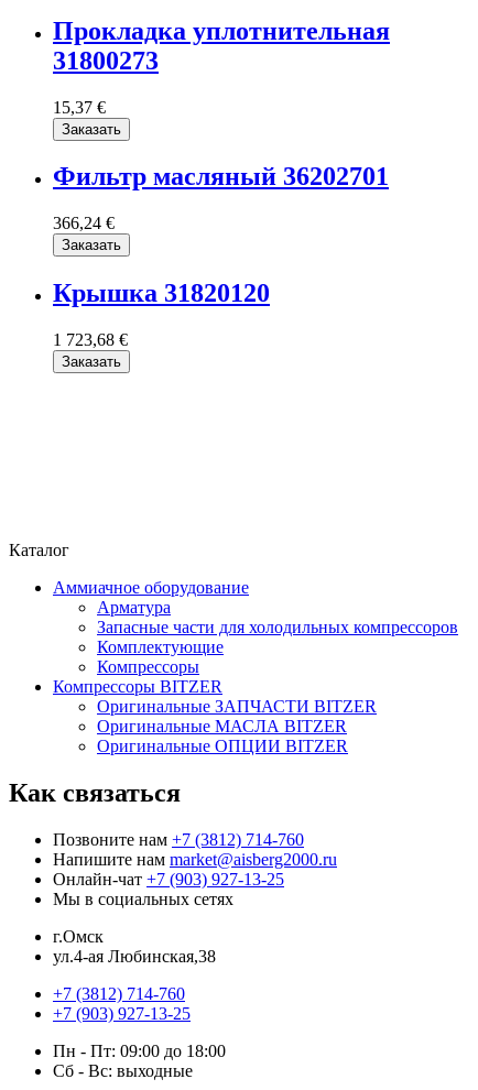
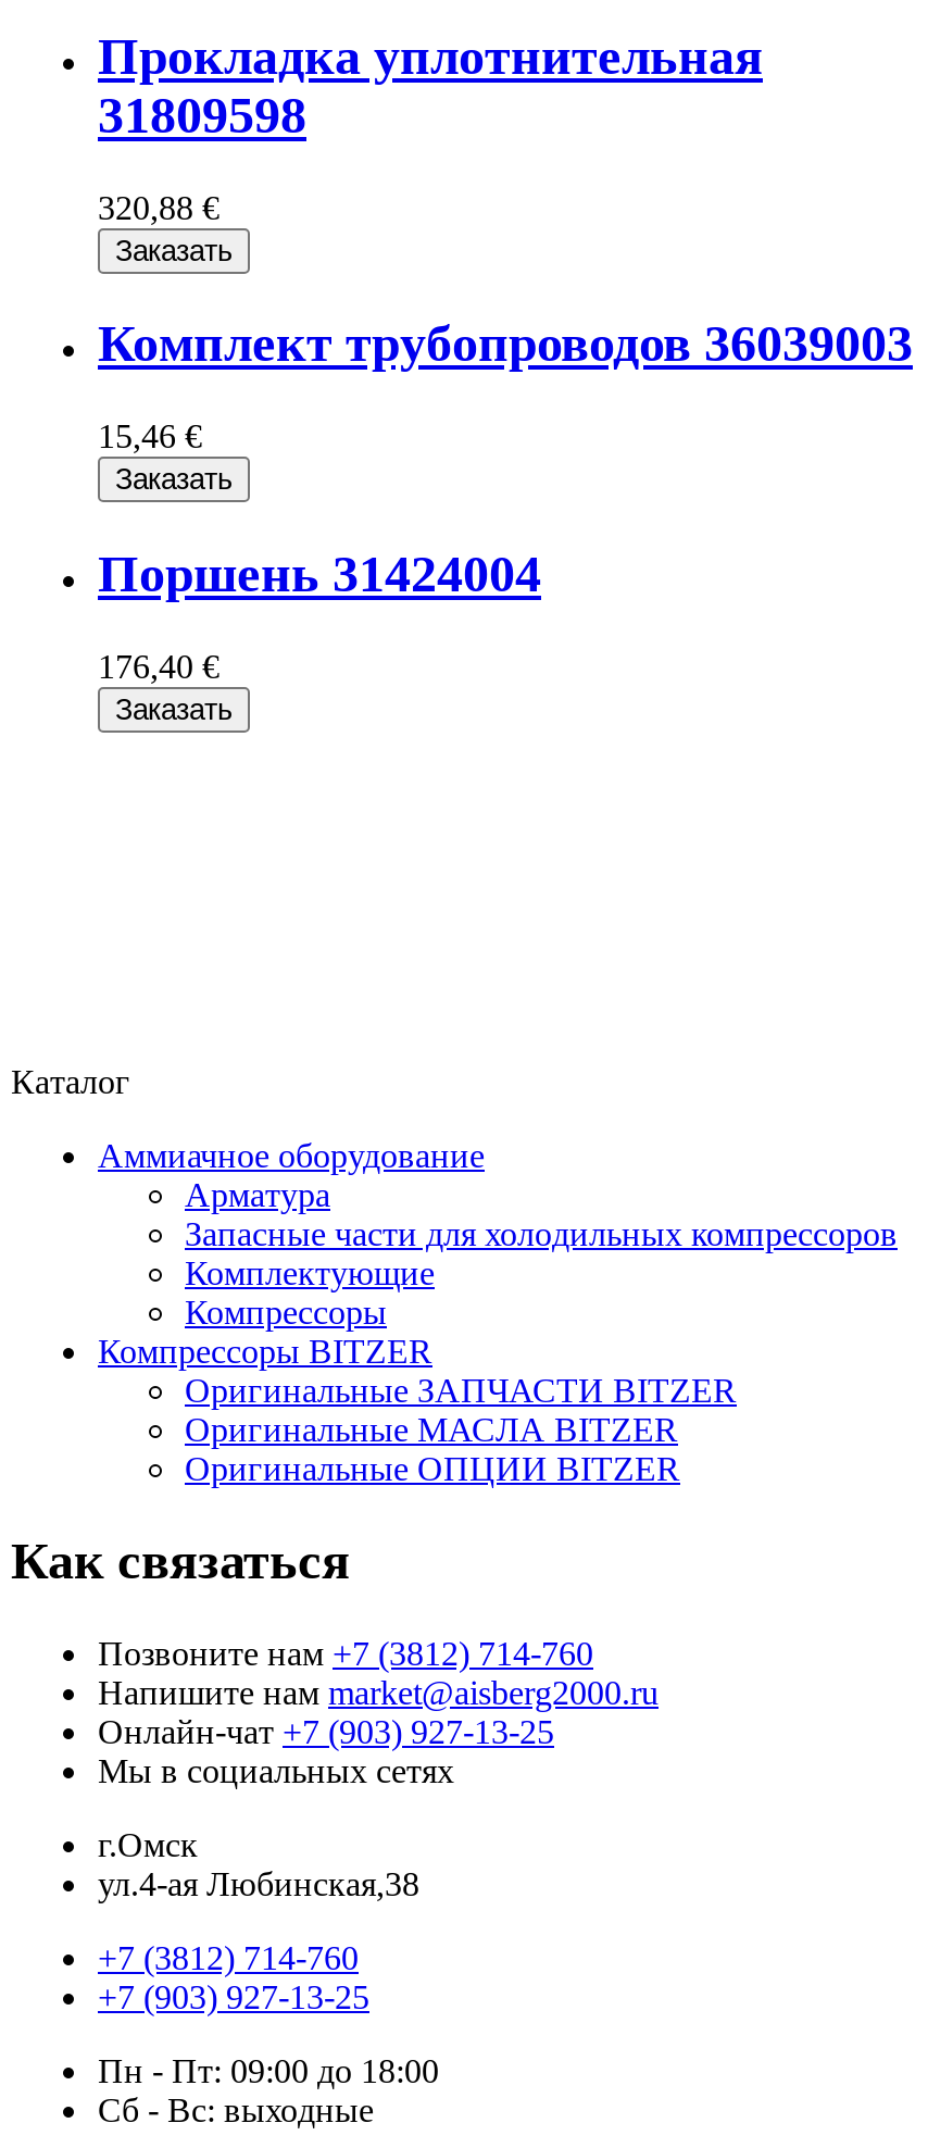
- 31800273
+ 31809598

- 15,37 €
+ 320,88 €

- Фильтр масляный 36202701
+ Комплект трубопроводов 36039003

- 366,24 €
+ 15,46 €

- Крышка 31820120
+ Поршень 31424004

- 1 723,68 €
+ 176,40 €
